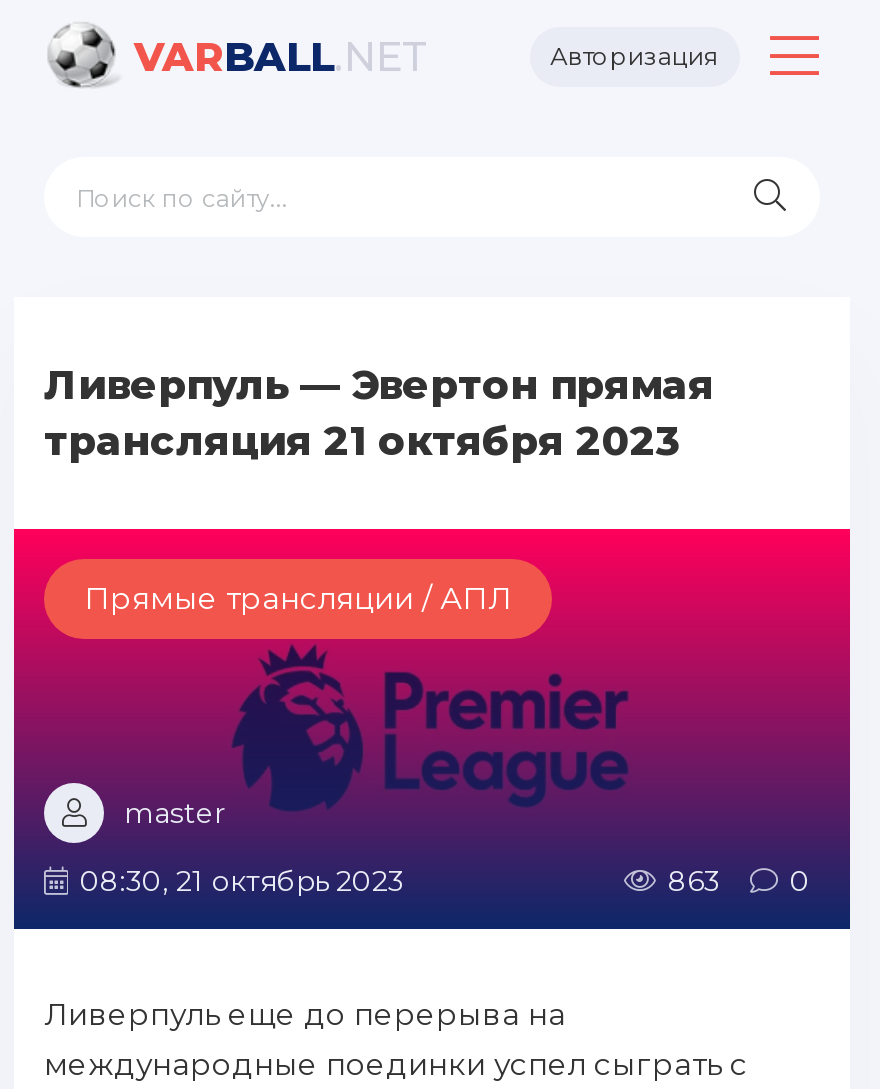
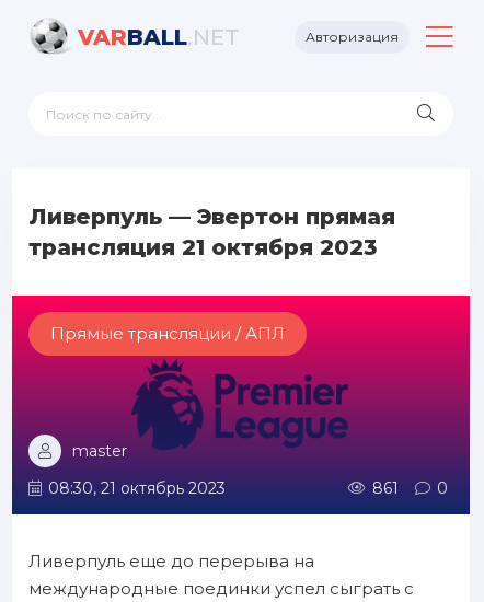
- 863
+ 861
